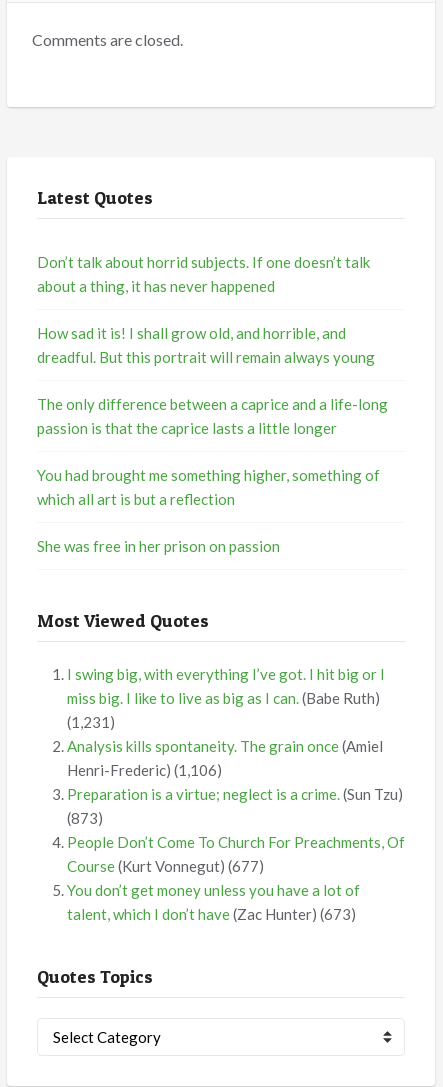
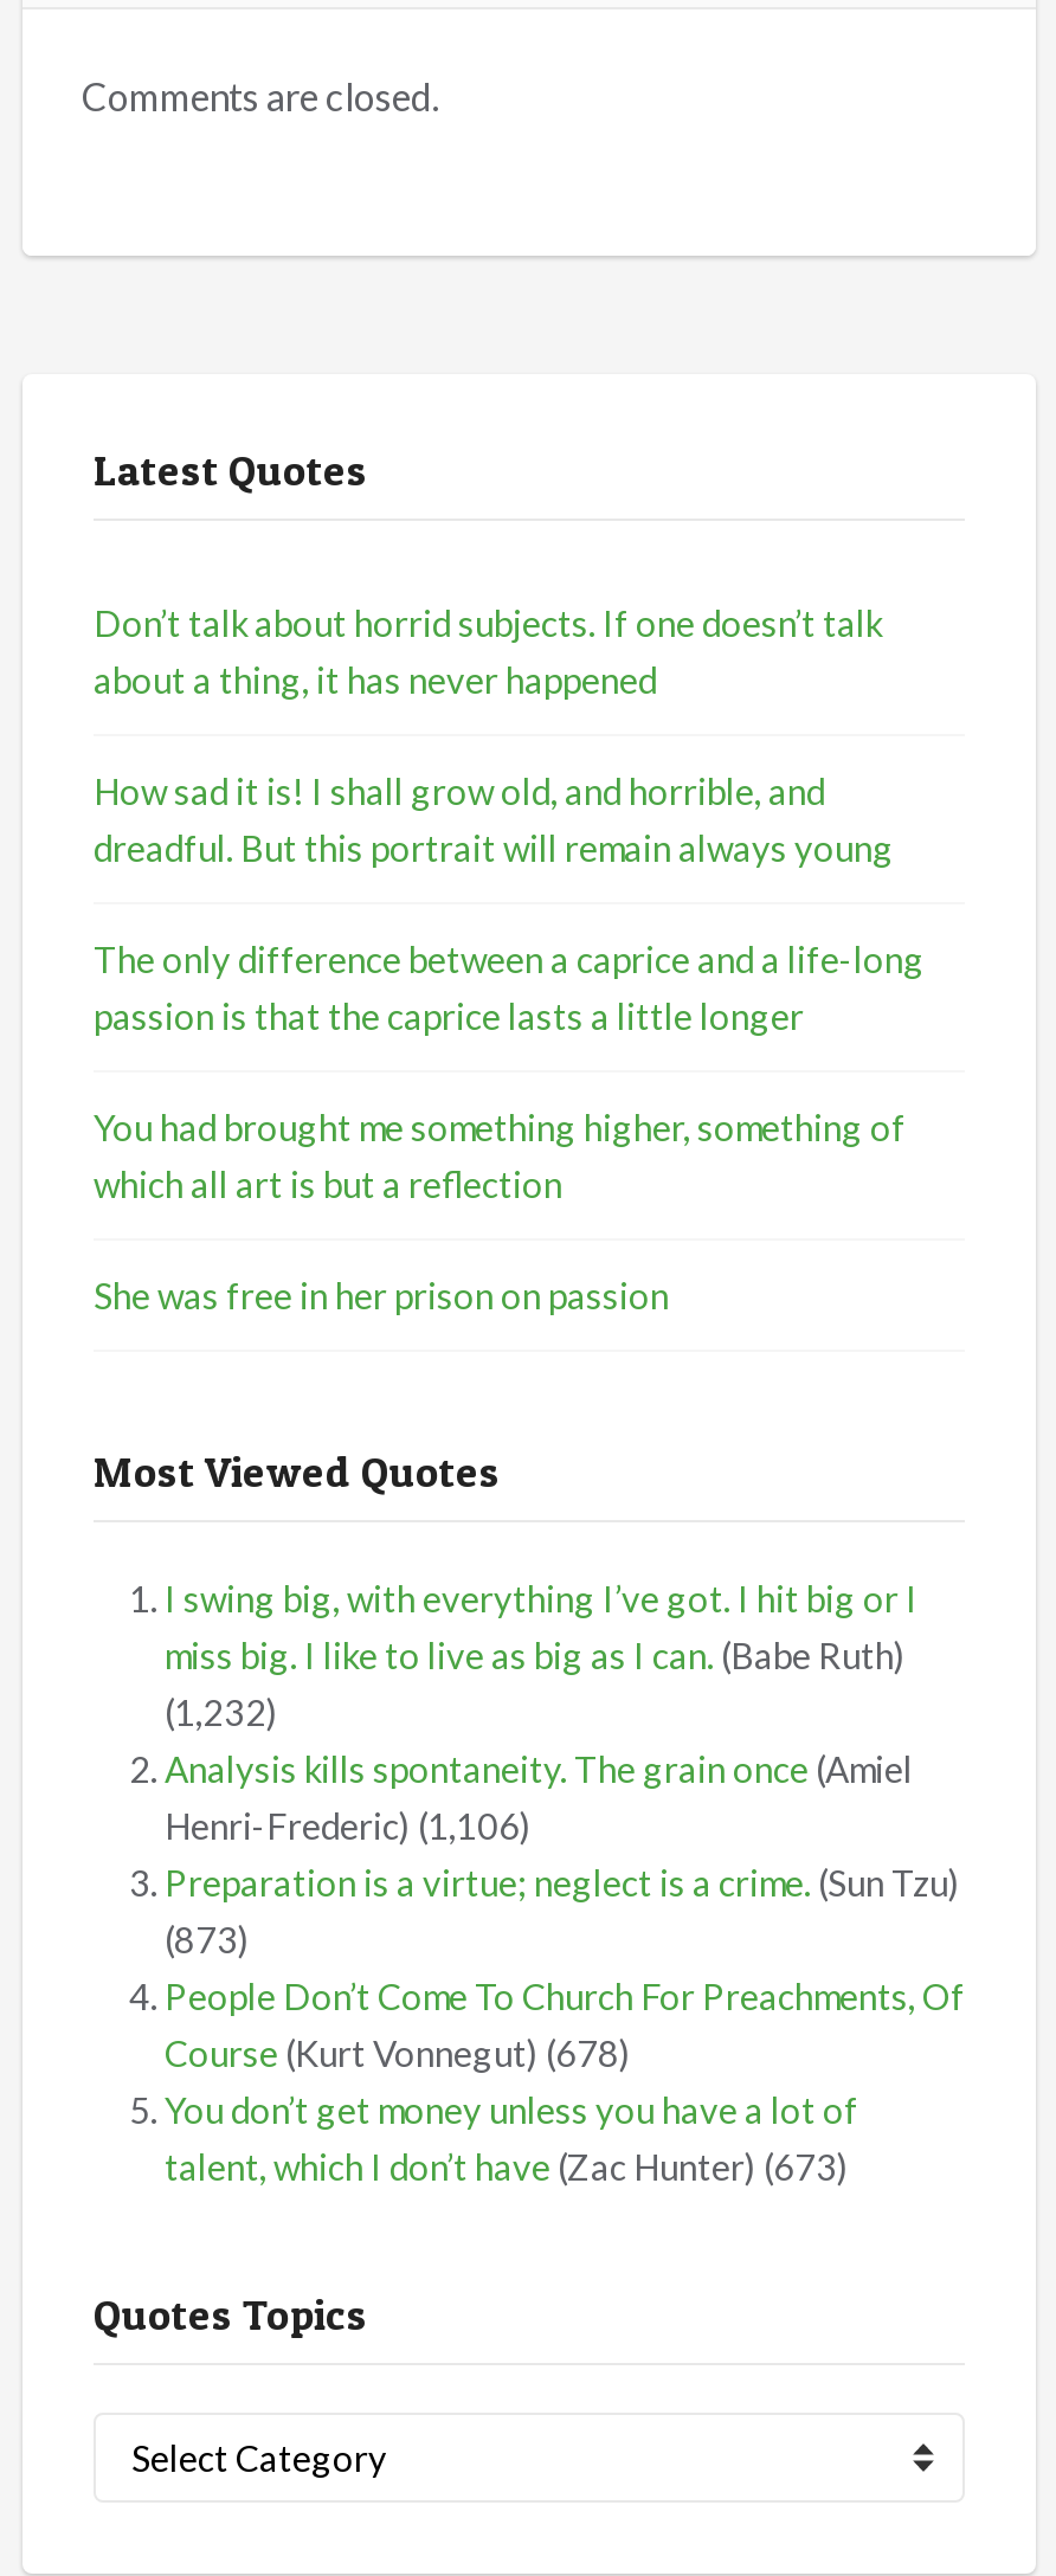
- (1,231)
+ (1,232)

- Course (Kurt Vonnegut) (677)
+ Course (Kurt Vonnegut) (678)
